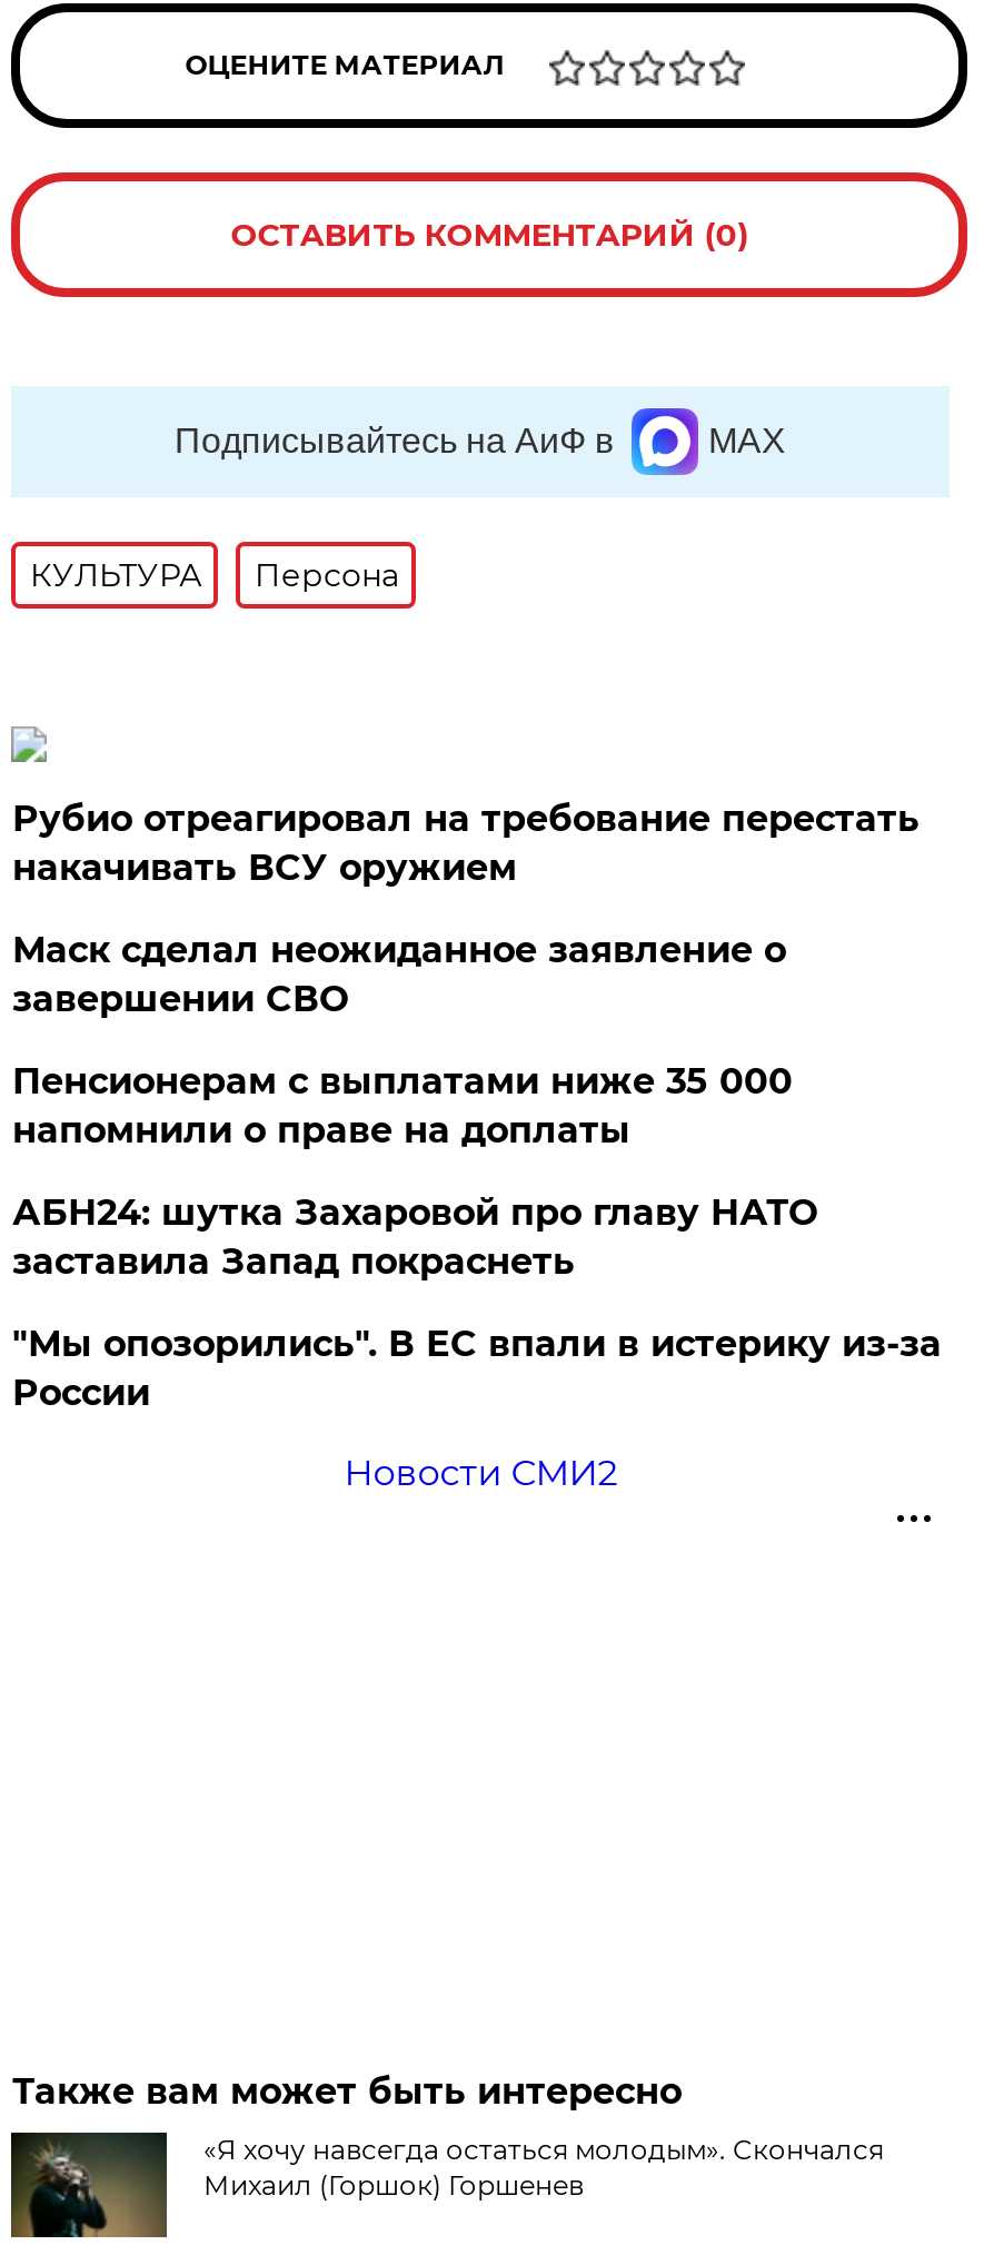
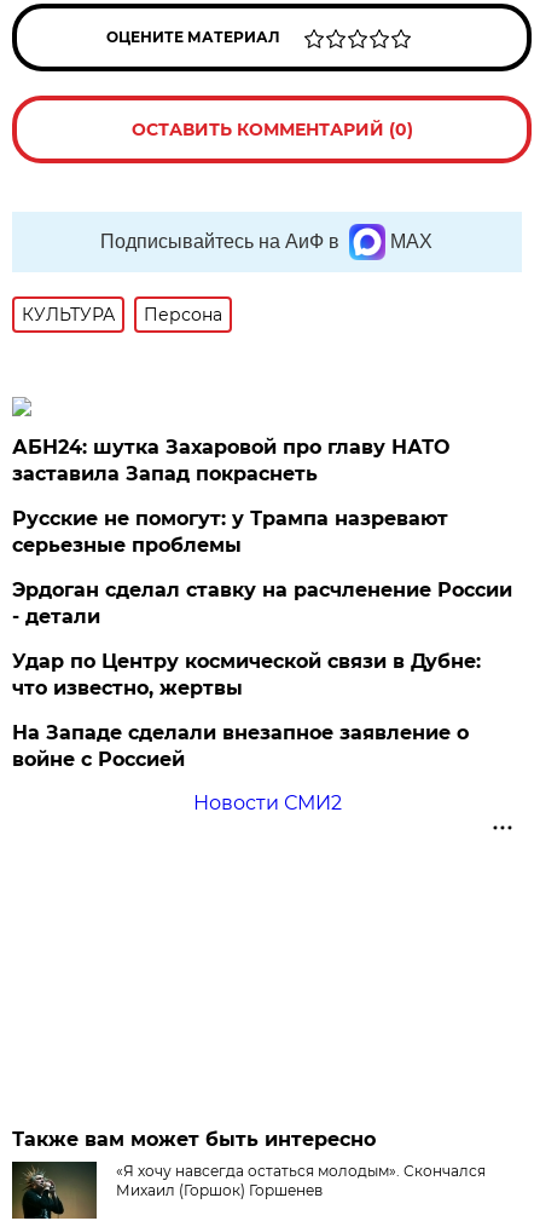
- Рубио отреагировал на требование перестать
- накачивать ВСУ оружием
- Маск сделал неожиданное заявление о
- завершении СВО
- Пенсионерам с выплатами ниже 35 000
- напомнили о праве на доплаты

moved up: АБН24: шутка Захаровой про главу НАТО | заставила Запад покраснеть

- "Мы опозорились". В ЕС впали в истерику из-за
- России
+ Русские не помогут: у Трампа назревают
+ серьезные проблемы
+ Эрдоган сделал ставку на расчленение России
+ - детали
+ Удар по Центру космической связи в Дубне:
+ что известно, жертвы
+ На Западе сделали внезапное заявление о
+ войне с Россией
